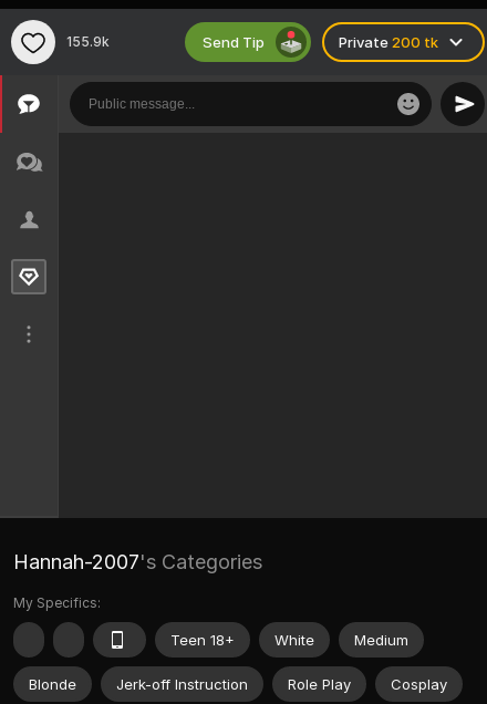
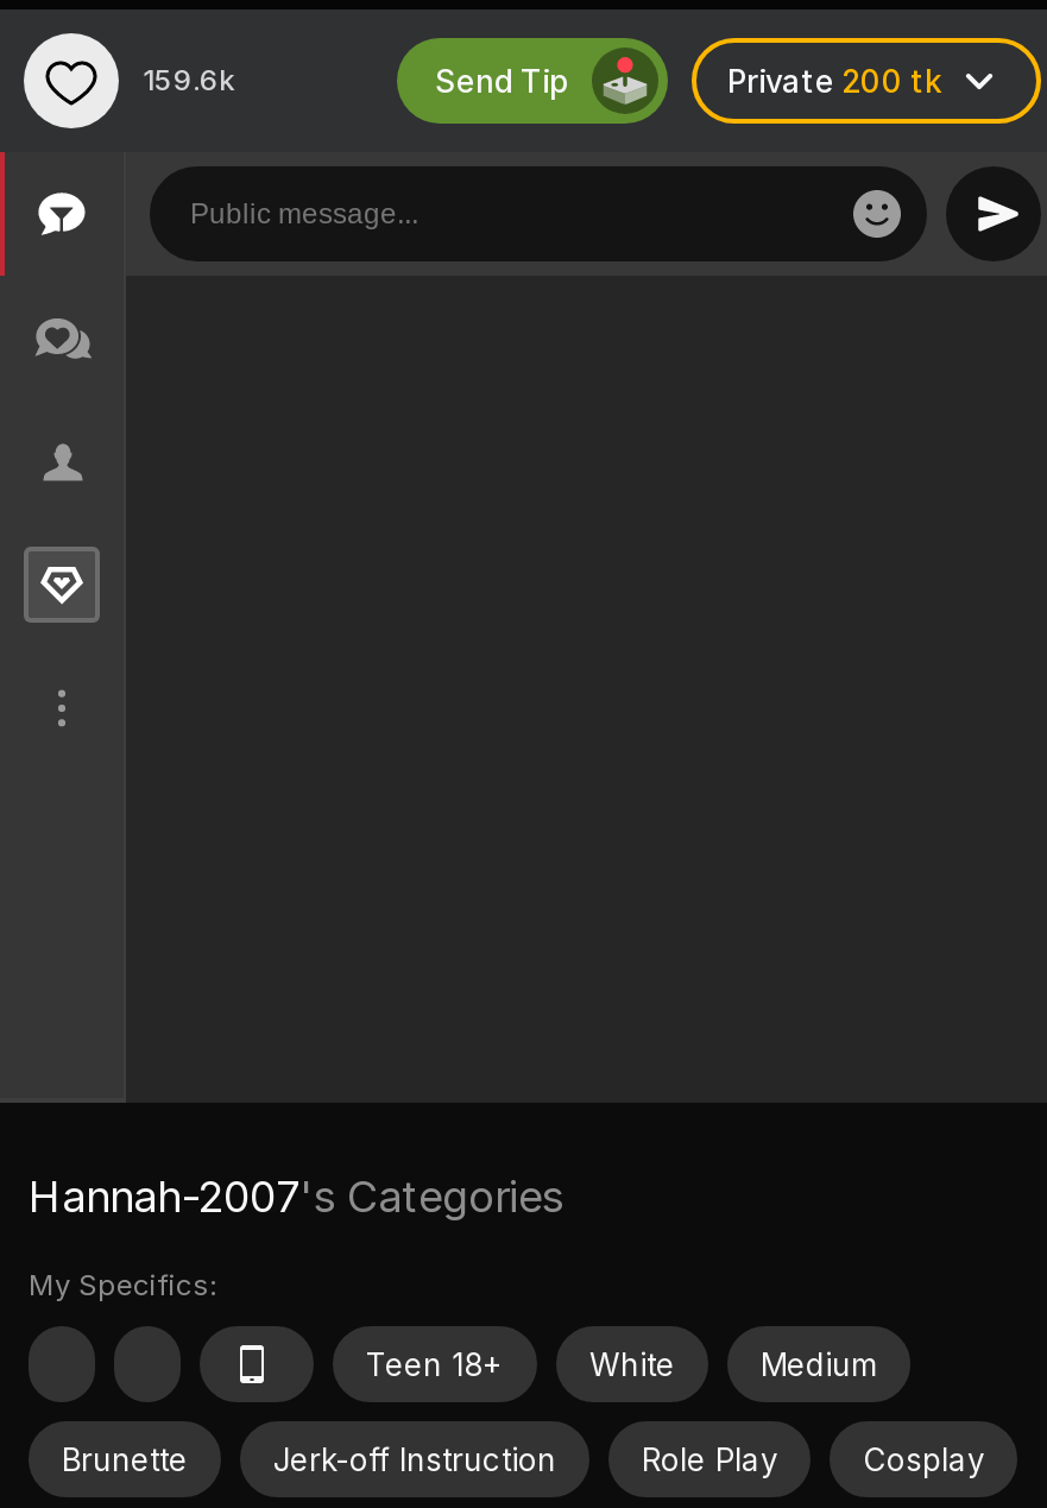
- 155.9k
+ 159.6k

- Blonde
+ Brunette
